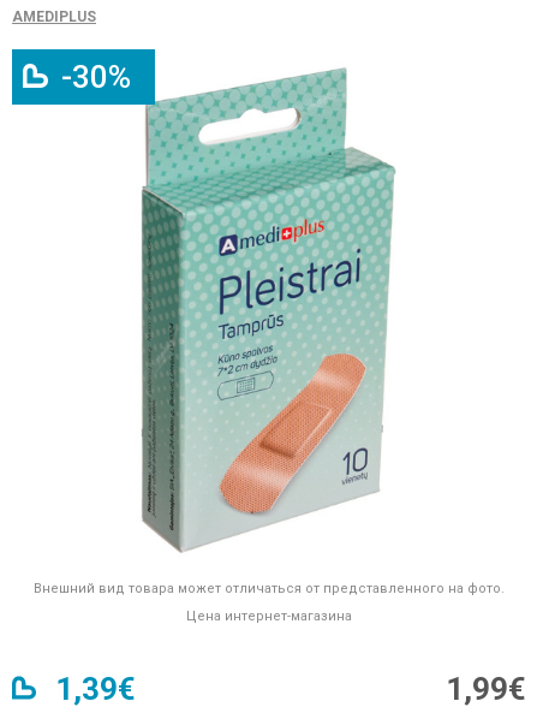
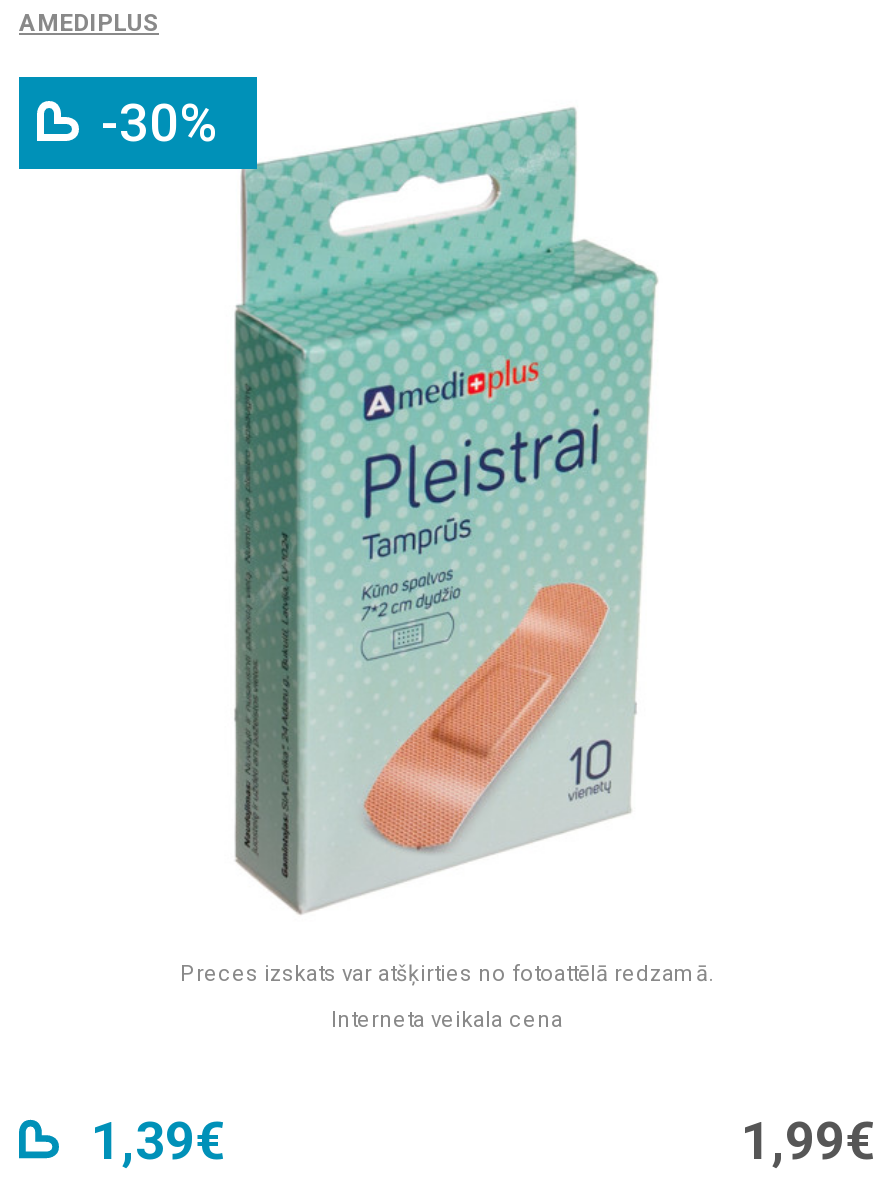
- Внешний вид товара может отличаться от представленного на фото.
+ Preces izskats var atšķirties no fotoattēlā redzamā.

- Цена интернет-магазина
+ Interneta veikala cena
